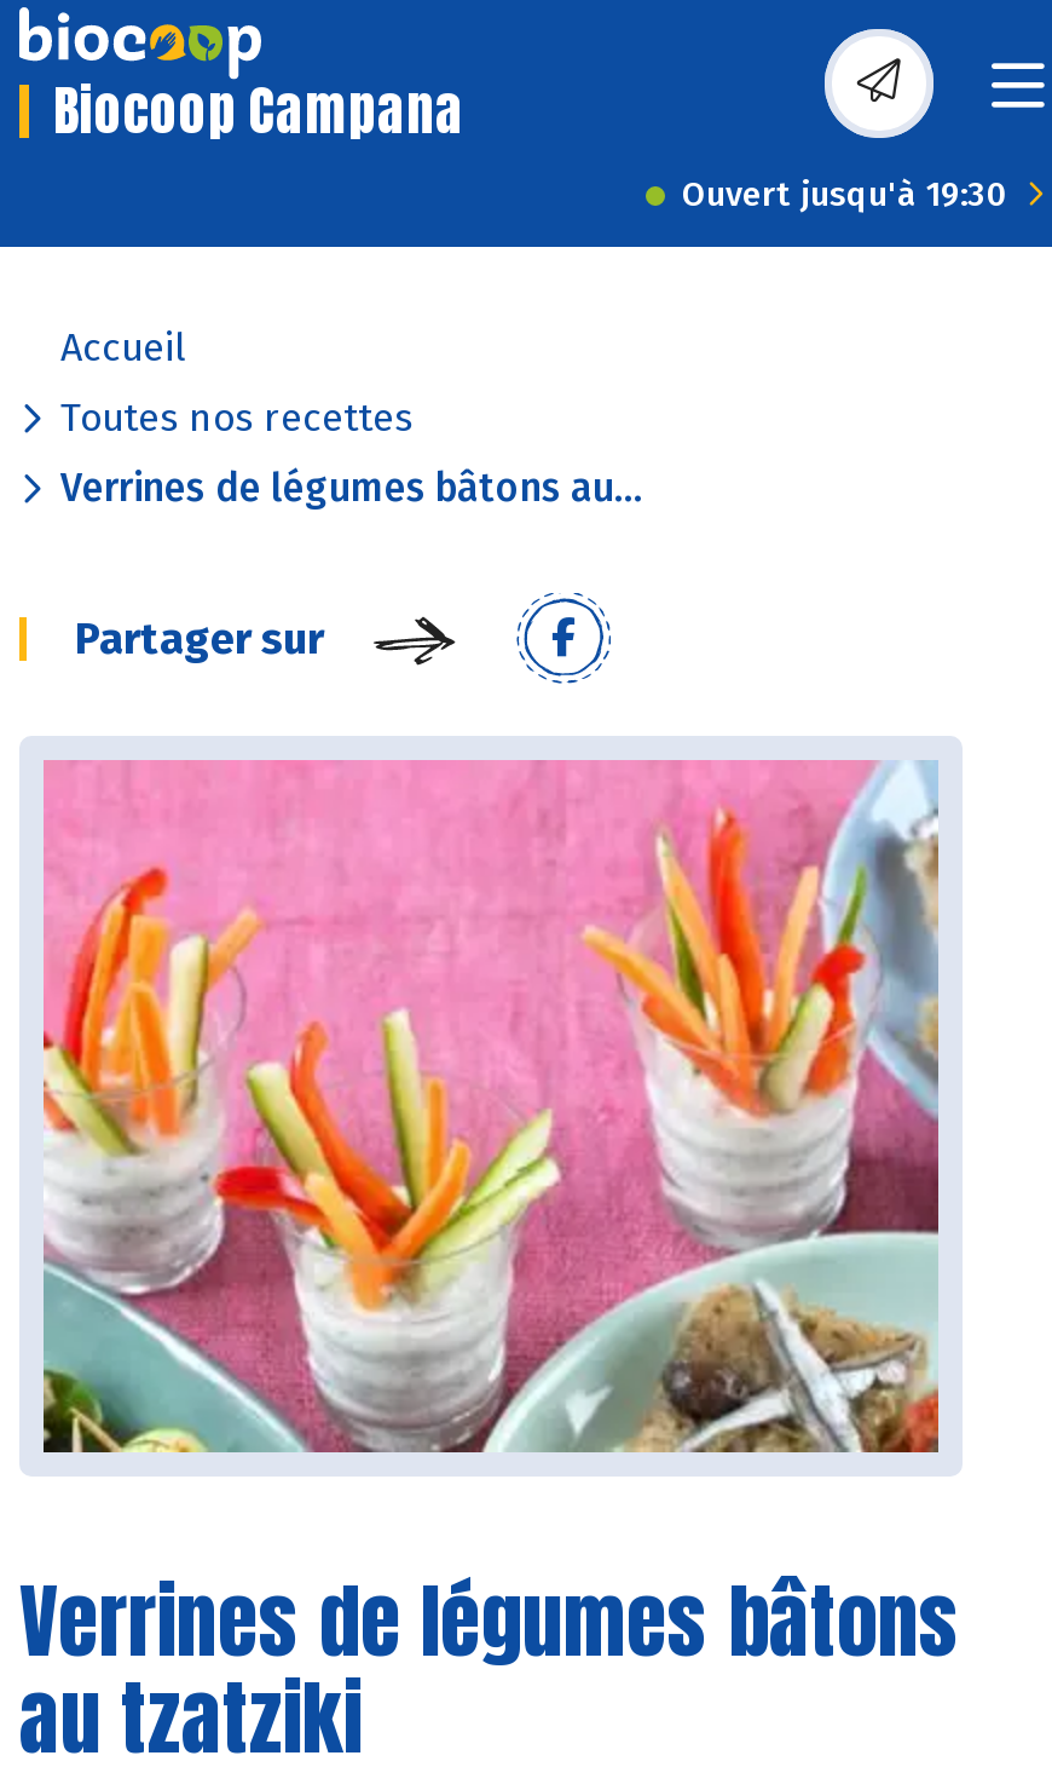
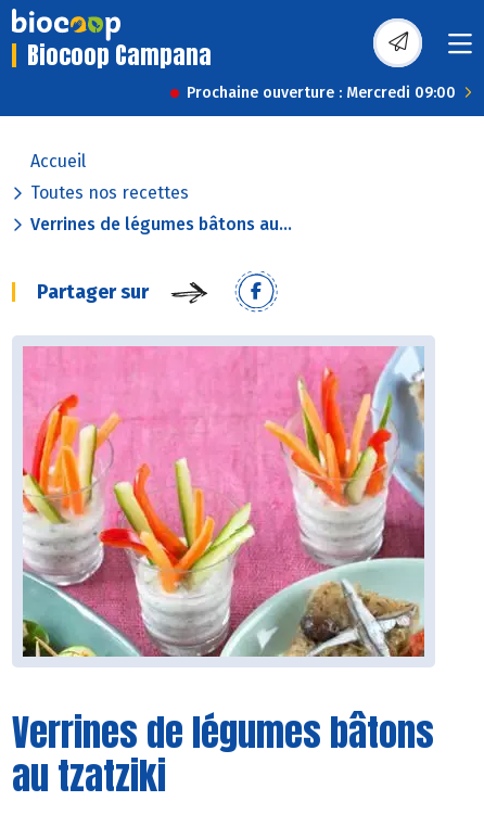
- Ouvert jusqu'à 19:30
+ Prochaine ouverture : Mercredi 09:00
